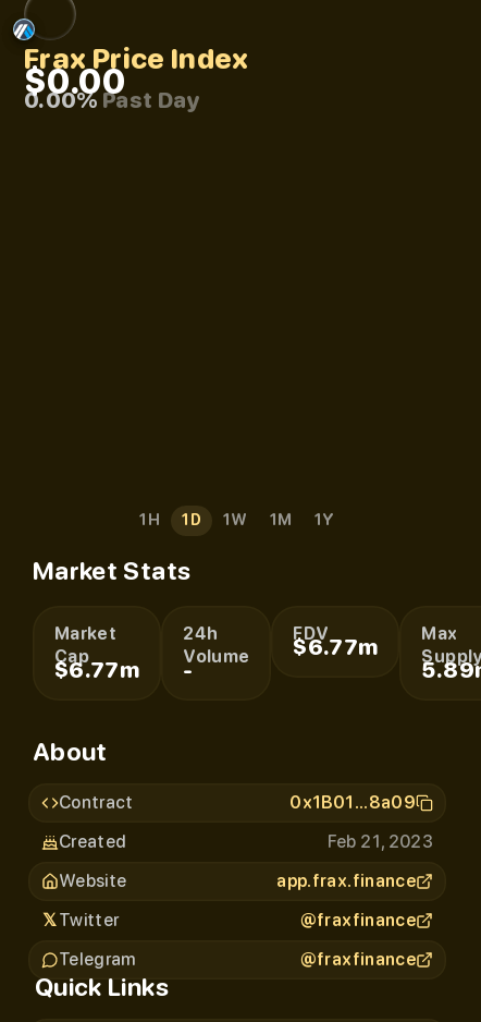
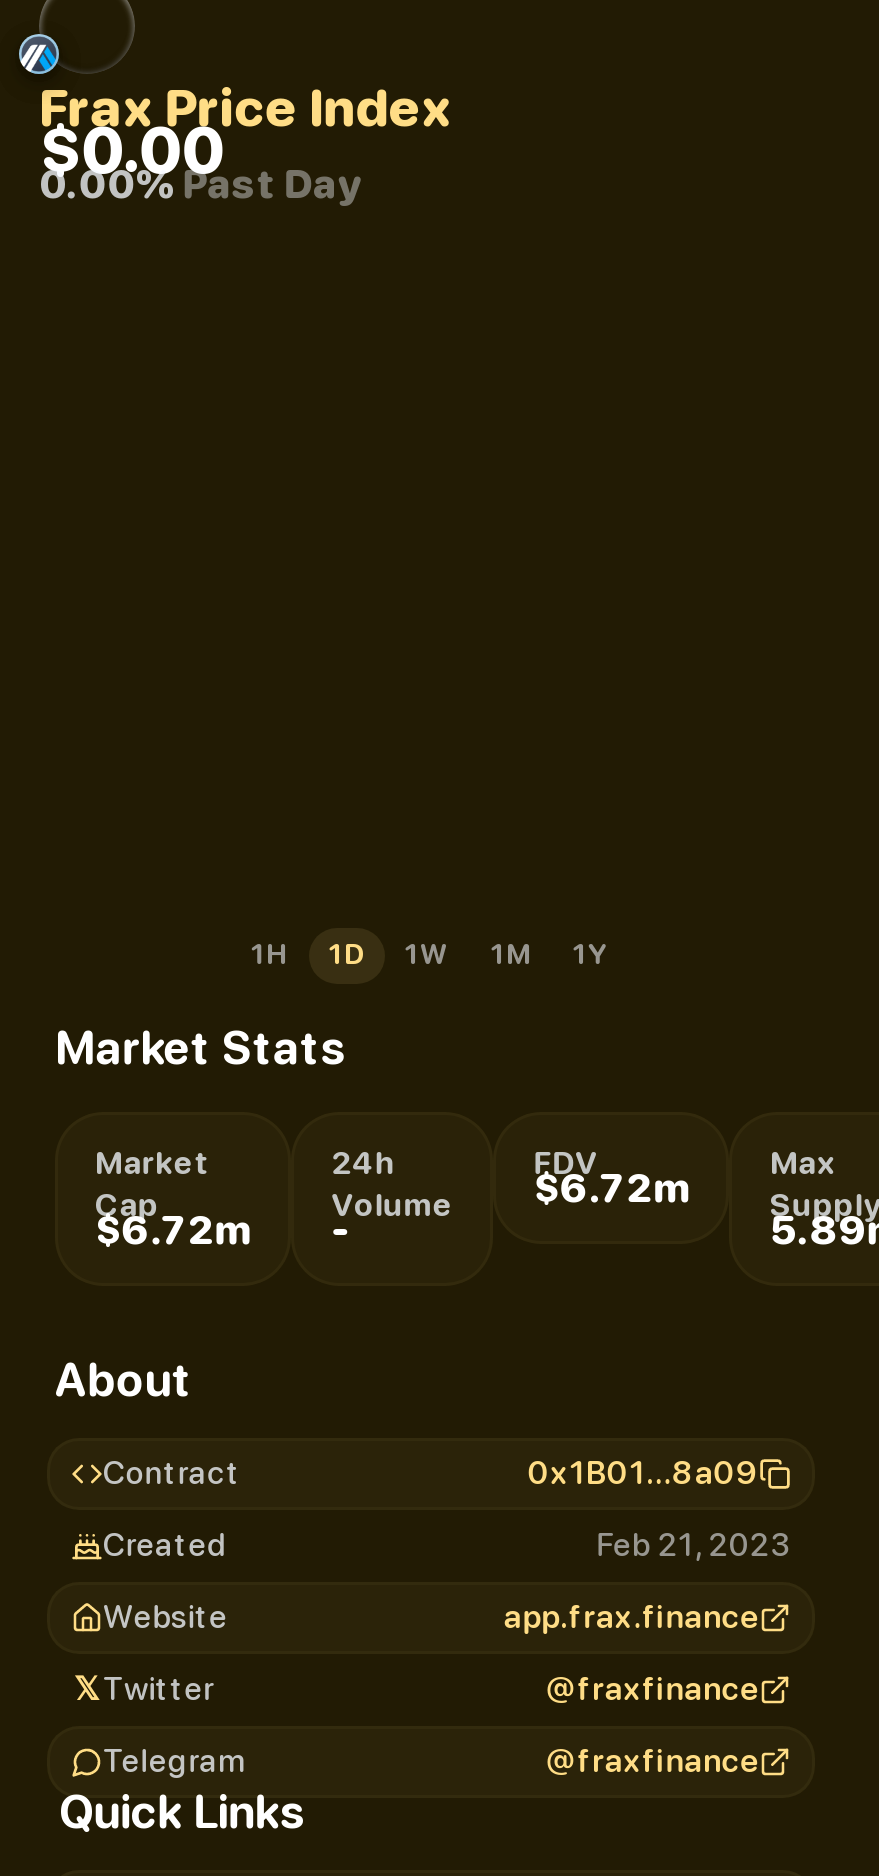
- $6.77m
+ $6.72m

- $6.77m
+ $6.72m
